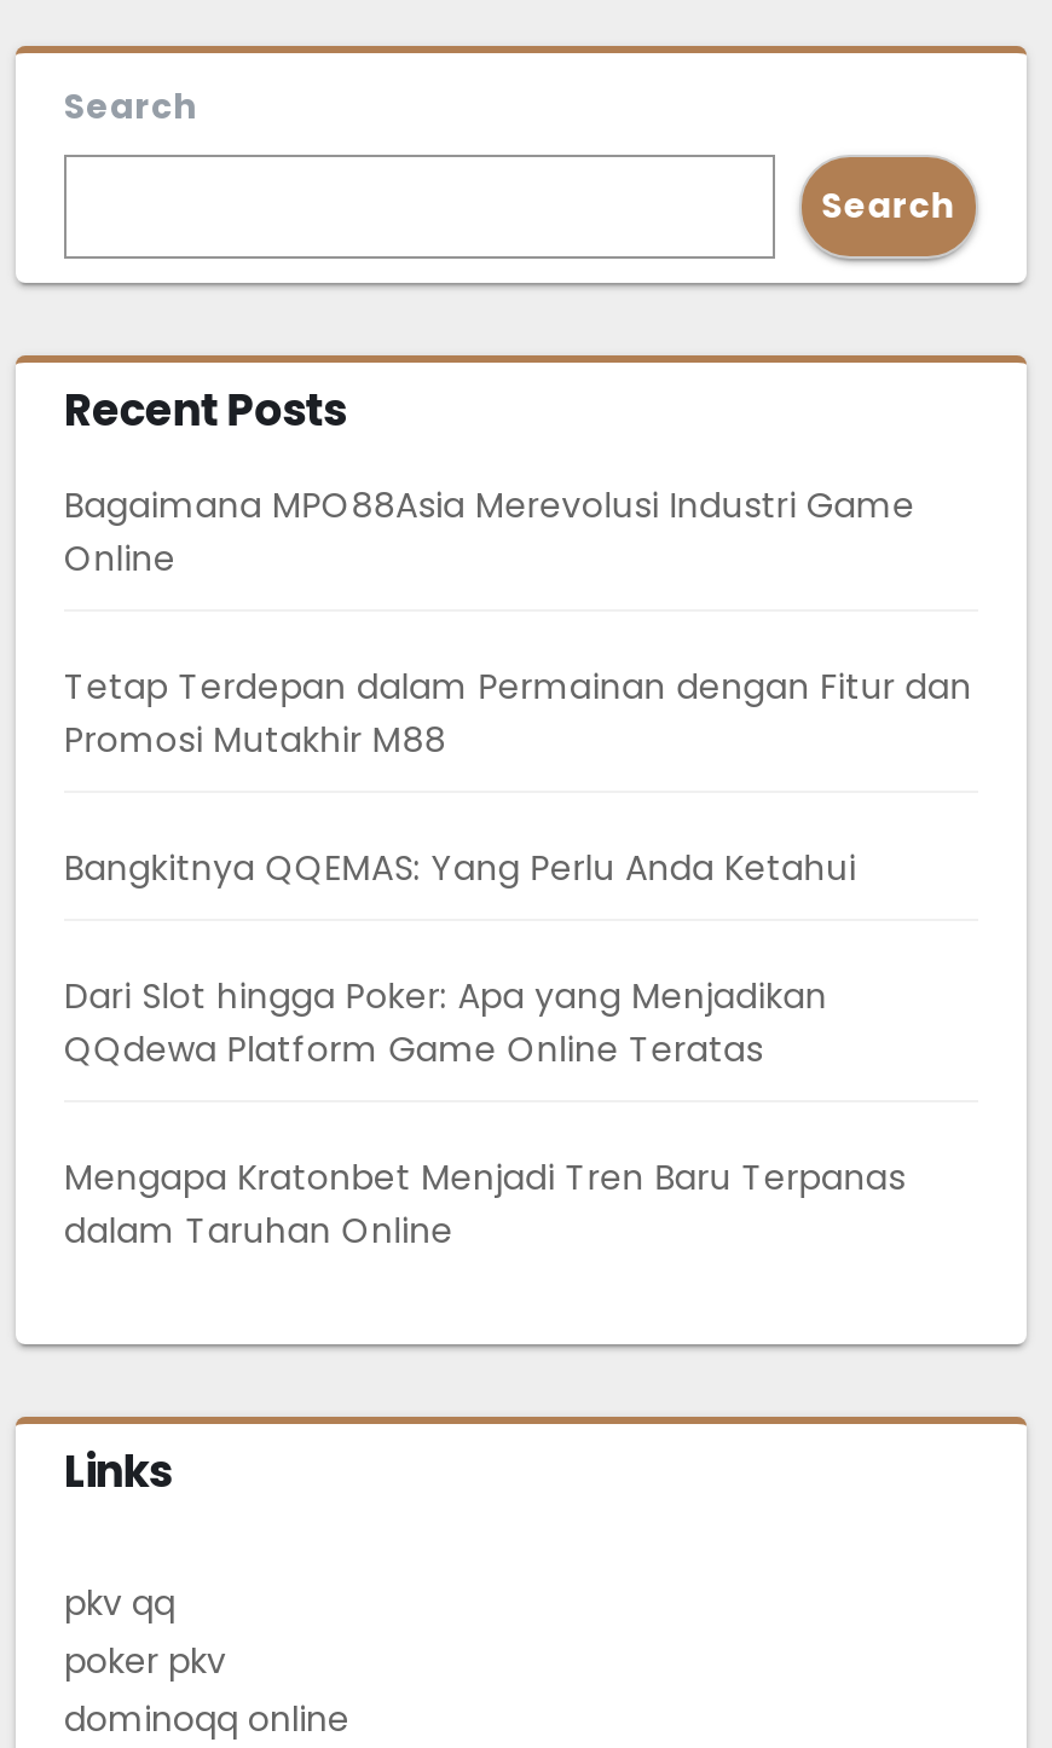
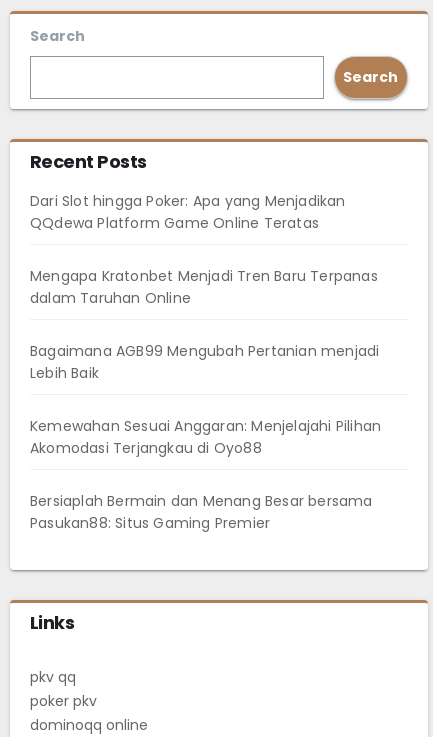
- Bagaimana MPO88Asia Merevolusi Industri Game
- Online
- Tetap Terdepan dalam Permainan dengan Fitur dan
- Promosi Mutakhir M88
- Bangkitnya QQEMAS: Yang Perlu Anda Ketahui

moved up: Dari Slot hingga Poker: Apa yang Menjadikan | QQdewa Platform Game Online Teratas | Mengapa Kratonbet Menjadi Tren Baru Terpanas | dalam Taruhan Online

+ Bagaimana AGB99 Mengubah Pertanian menjadi
+ Lebih Baik
+ Kemewahan Sesuai Anggaran: Menjelajahi Pilihan
+ Akomodasi Terjangkau di Oyo88
+ Bersiaplah Bermain dan Menang Besar bersama
+ Pasukan88: Situs Gaming Premier
